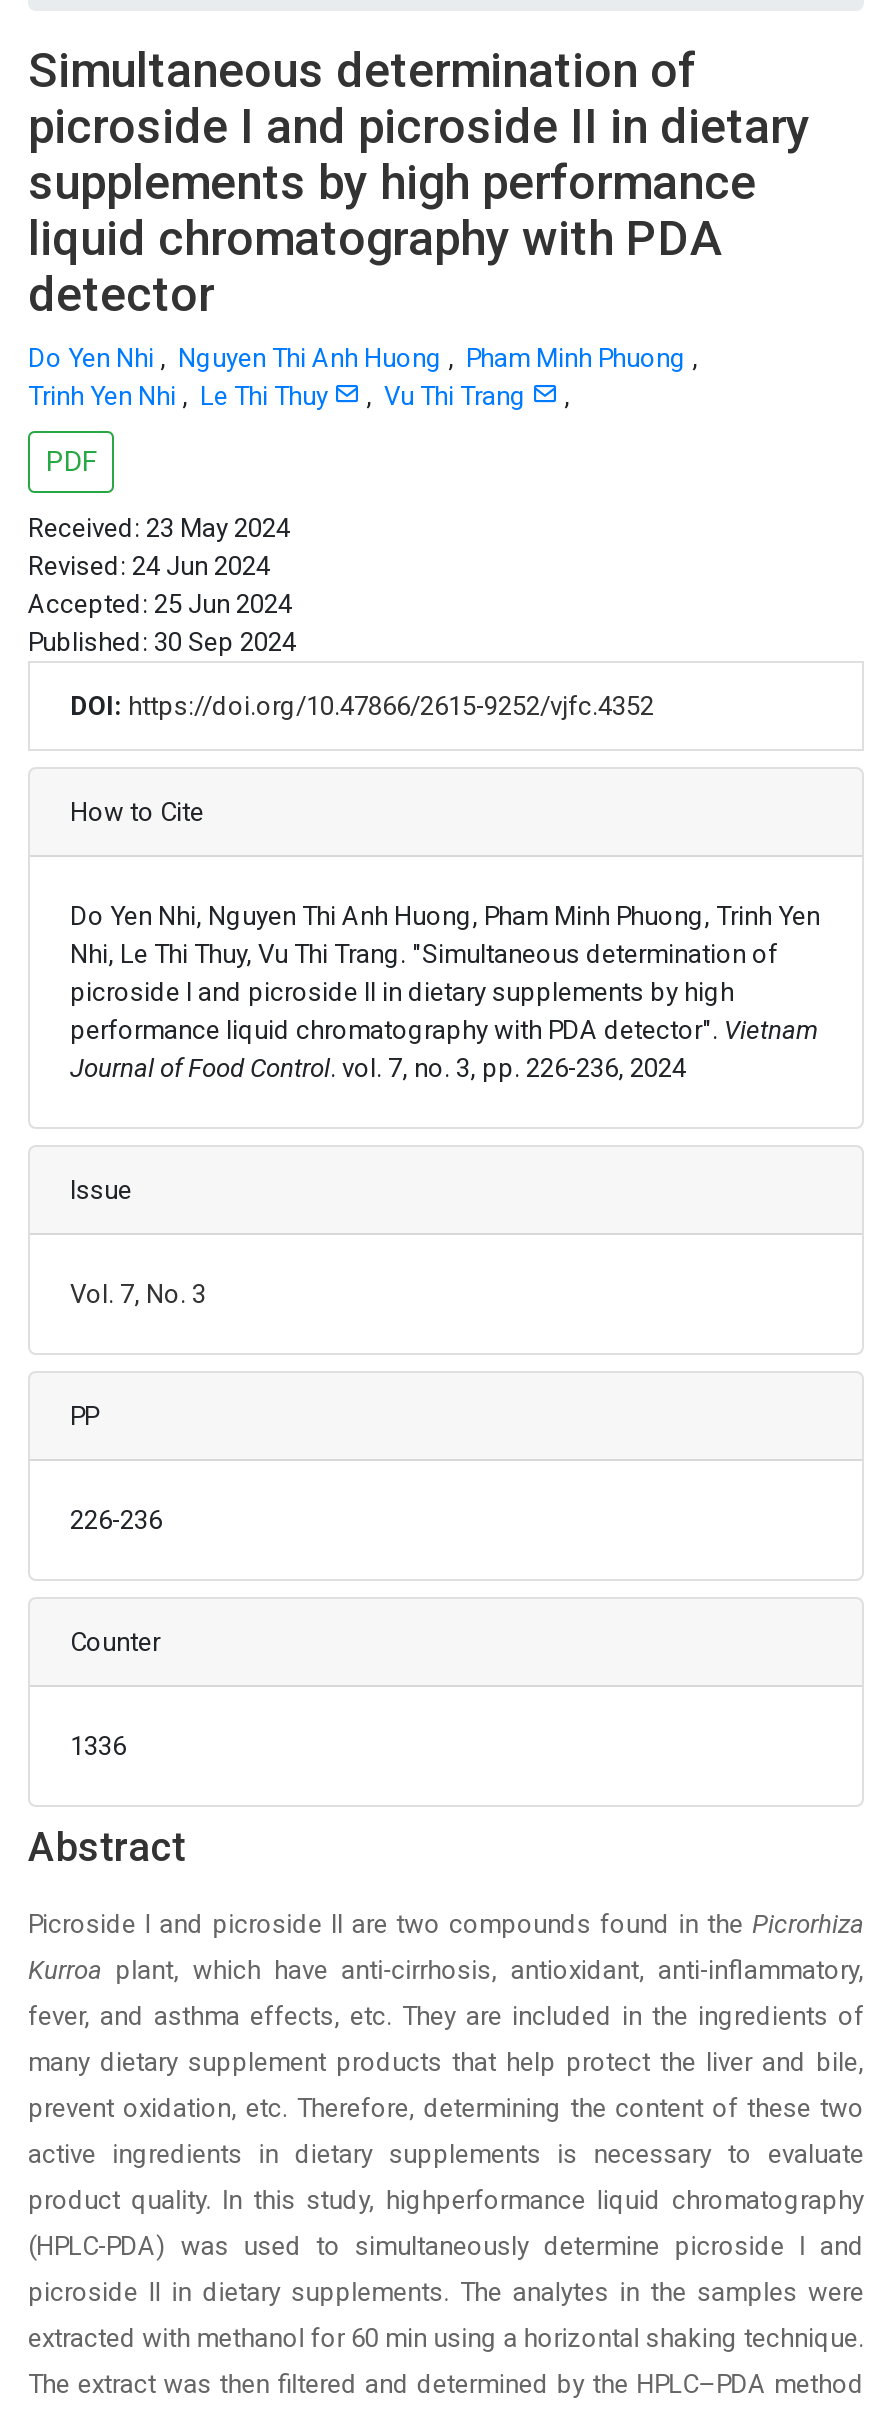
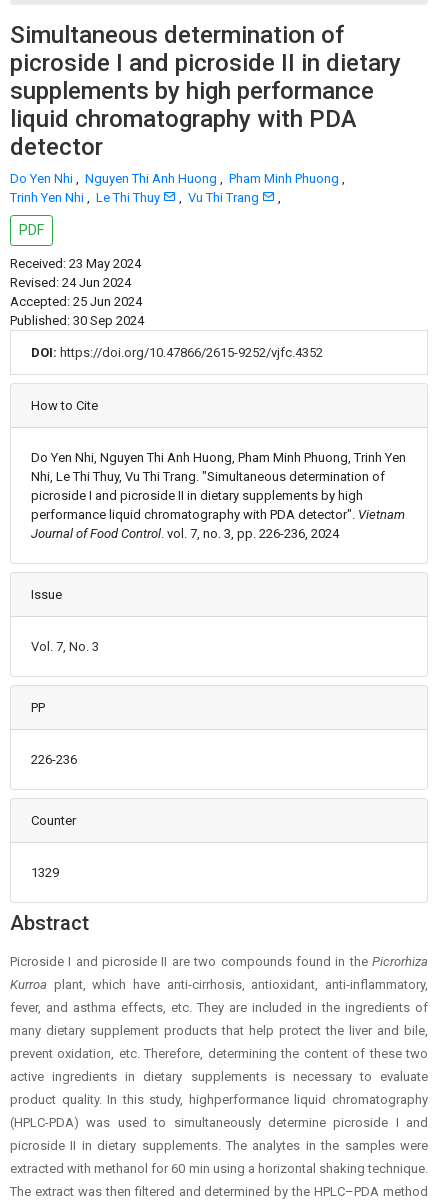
- 1336
+ 1329
